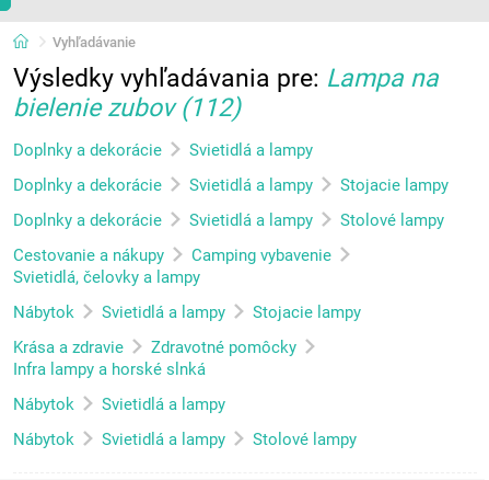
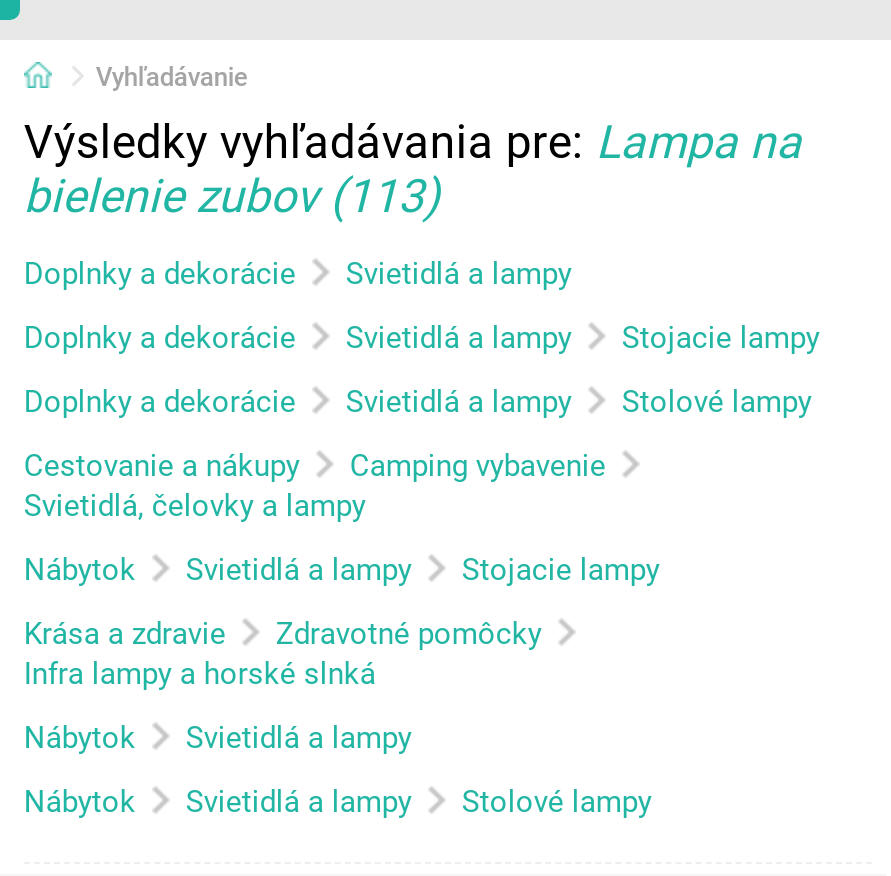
- bielenie zubov (112)
+ bielenie zubov (113)
